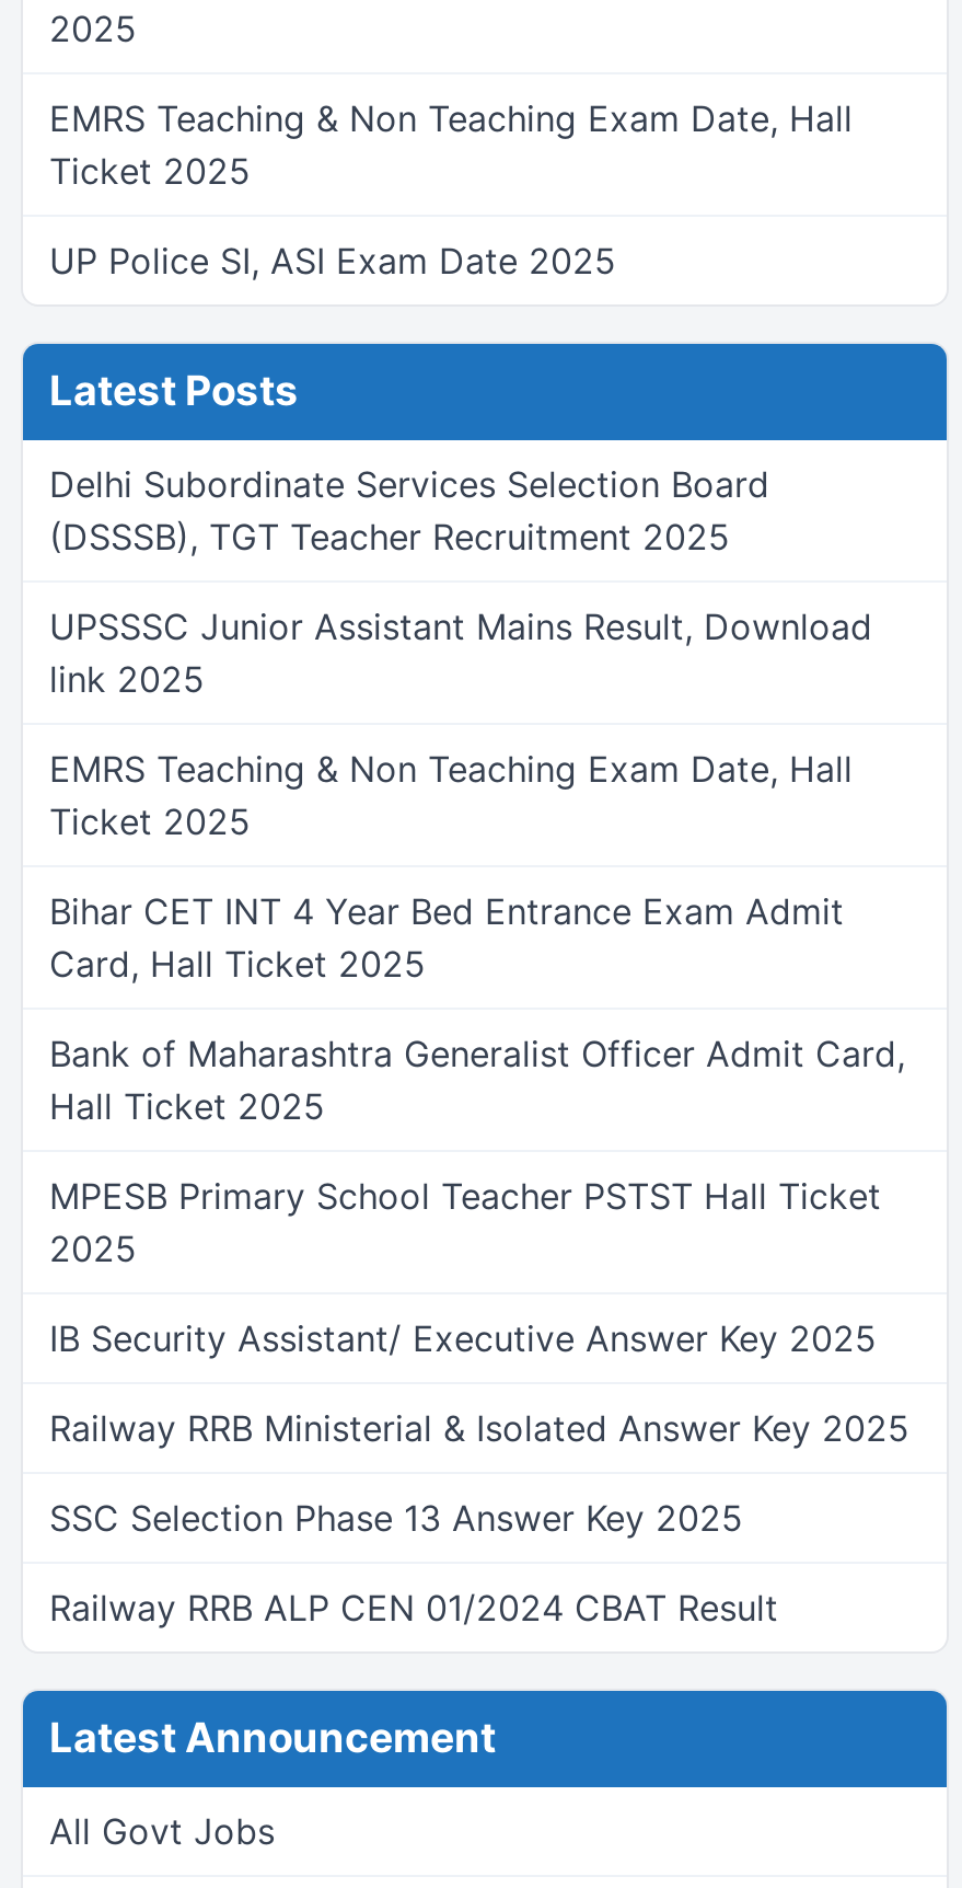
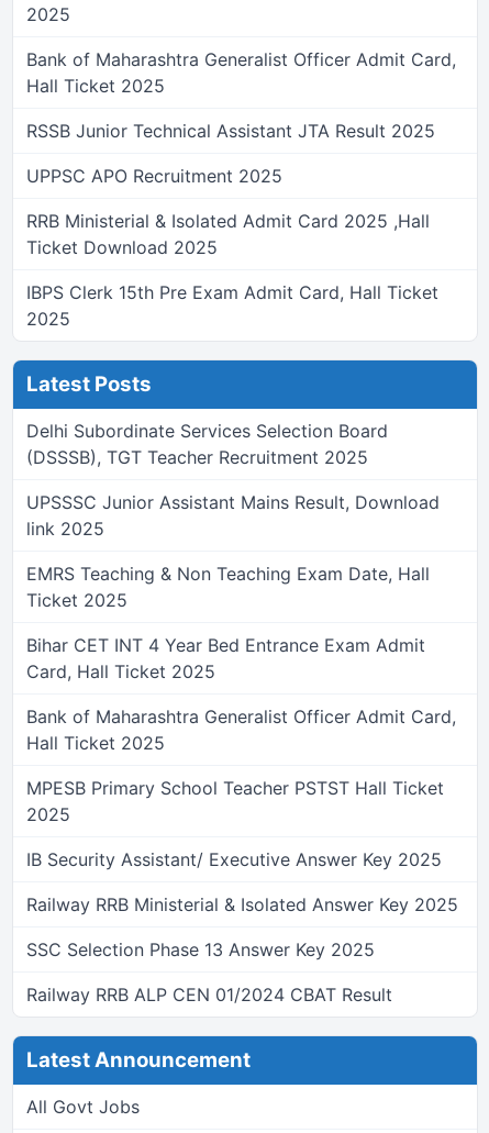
- EMRS Teaching & Non Teaching Exam Date, Hall
- Ticket 2025
- UP Police SI, ASI Exam Date 2025
+ Bank of Maharashtra Generalist Officer Admit Card,
+ Hall Ticket 2025
+ RSSB Junior Technical Assistant JTA Result 2025
+ UPPSC APO Recruitment 2025
+ RRB Ministerial & Isolated Admit Card 2025 ,Hall
+ Ticket Download 2025
+ IBPS Clerk 15th Pre Exam Admit Card, Hall Ticket
+ 2025
